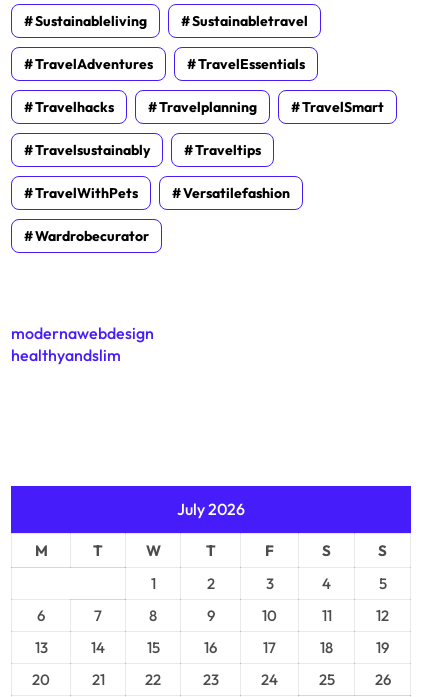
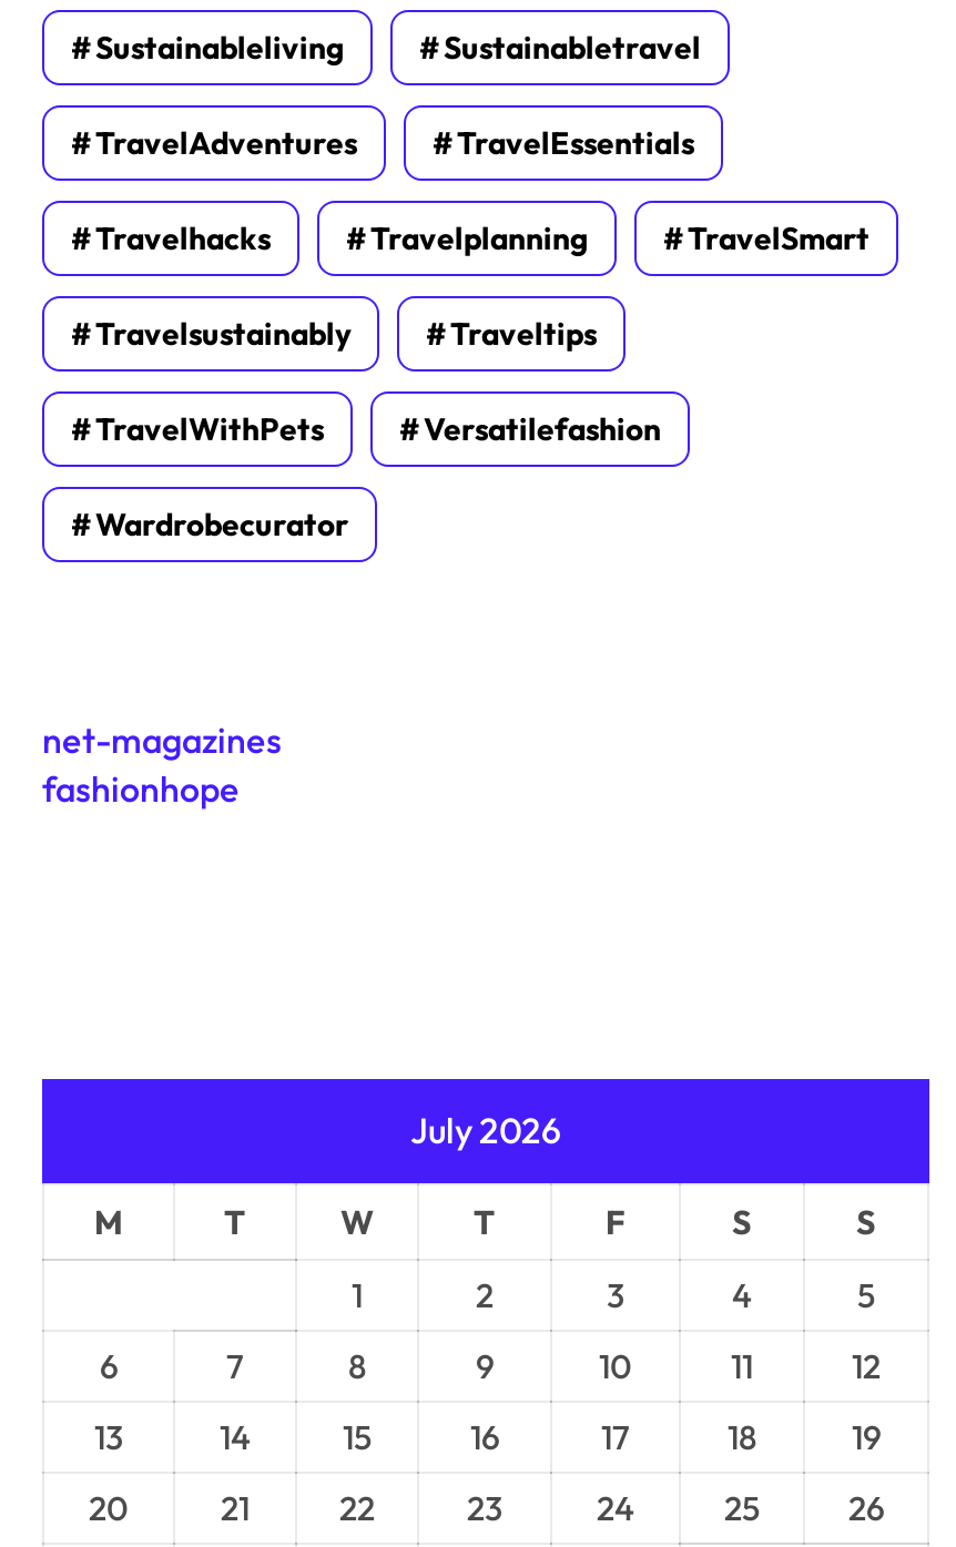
- modernawebdesign
- healthyandslim
+ net-magazines
+ fashionhope
